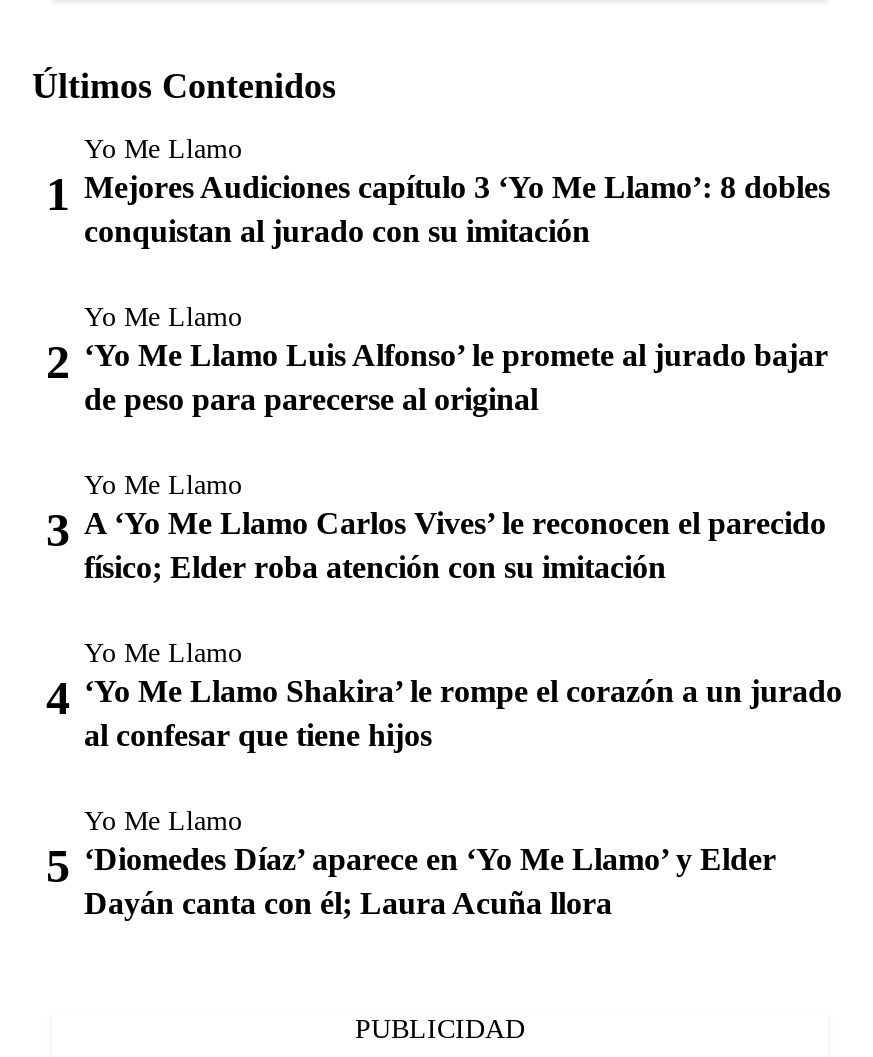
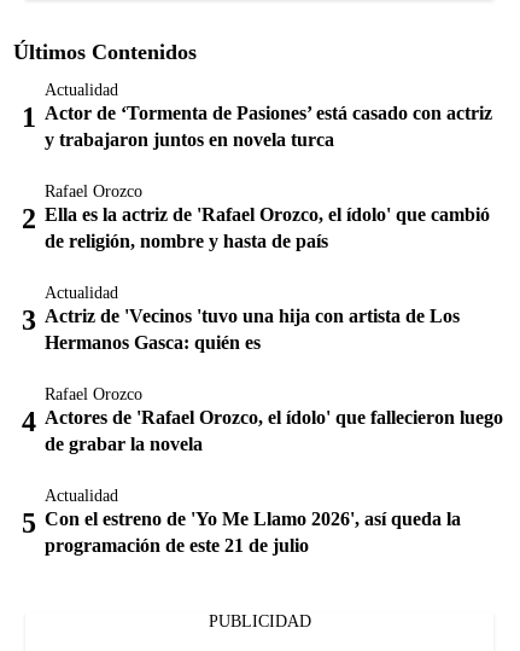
- Yo Me Llamo
- Mejores Audiciones capítulo 3 ‘Yo Me Llamo’: 8 dobles
- conquistan al jurado con su imitación
+ Actualidad
+ Actor de ‘Tormenta de Pasiones’ está casado con actriz
+ y trabajaron juntos en novela turca

- Yo Me Llamo
- ‘Yo Me Llamo Luis Alfonso’ le promete al jurado bajar
- de peso para parecerse al original
+ Rafael Orozco
+ Ella es la actriz de 'Rafael Orozco, el ídolo' que cambió
+ de religión, nombre y hasta de país

- Yo Me Llamo
- A ‘Yo Me Llamo Carlos Vives’ le reconocen el parecido
- físico; Elder roba atención con su imitación
+ Actualidad
+ Actriz de 'Vecinos 'tuvo una hija con artista de Los
+ Hermanos Gasca: quién es

- Yo Me Llamo
- ‘Yo Me Llamo Shakira’ le rompe el corazón a un jurado
- al confesar que tiene hijos
+ Rafael Orozco
+ Actores de 'Rafael Orozco, el ídolo' que fallecieron luego
+ de grabar la novela

- Yo Me Llamo
- ‘Diomedes Díaz’ aparece en ‘Yo Me Llamo’ y Elder
- Dayán canta con él; Laura Acuña llora
+ Actualidad
+ Con el estreno de 'Yo Me Llamo 2026', así queda la
+ programación de este 21 de julio
